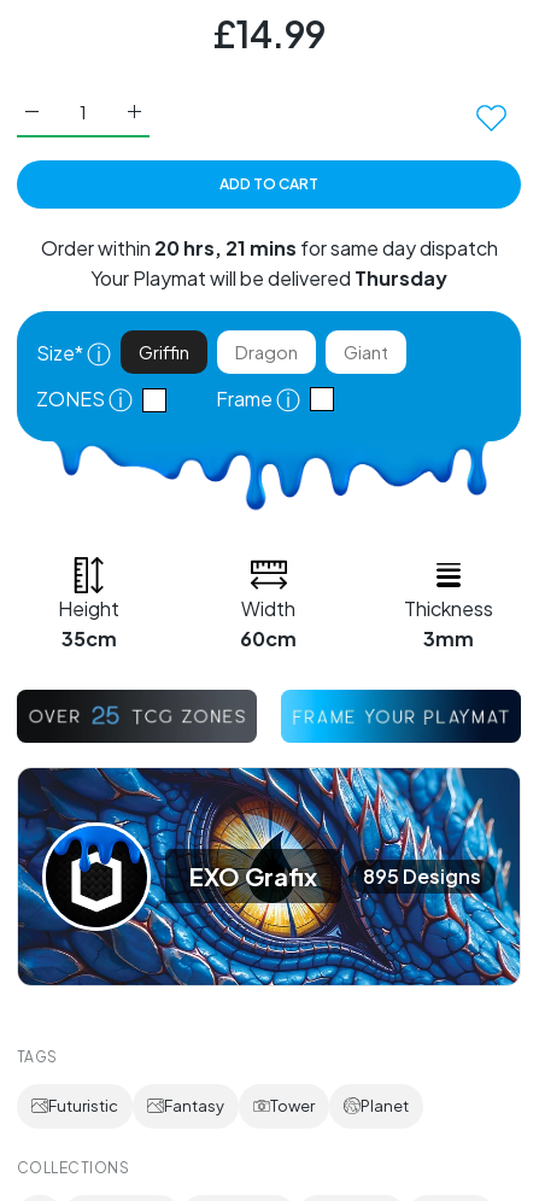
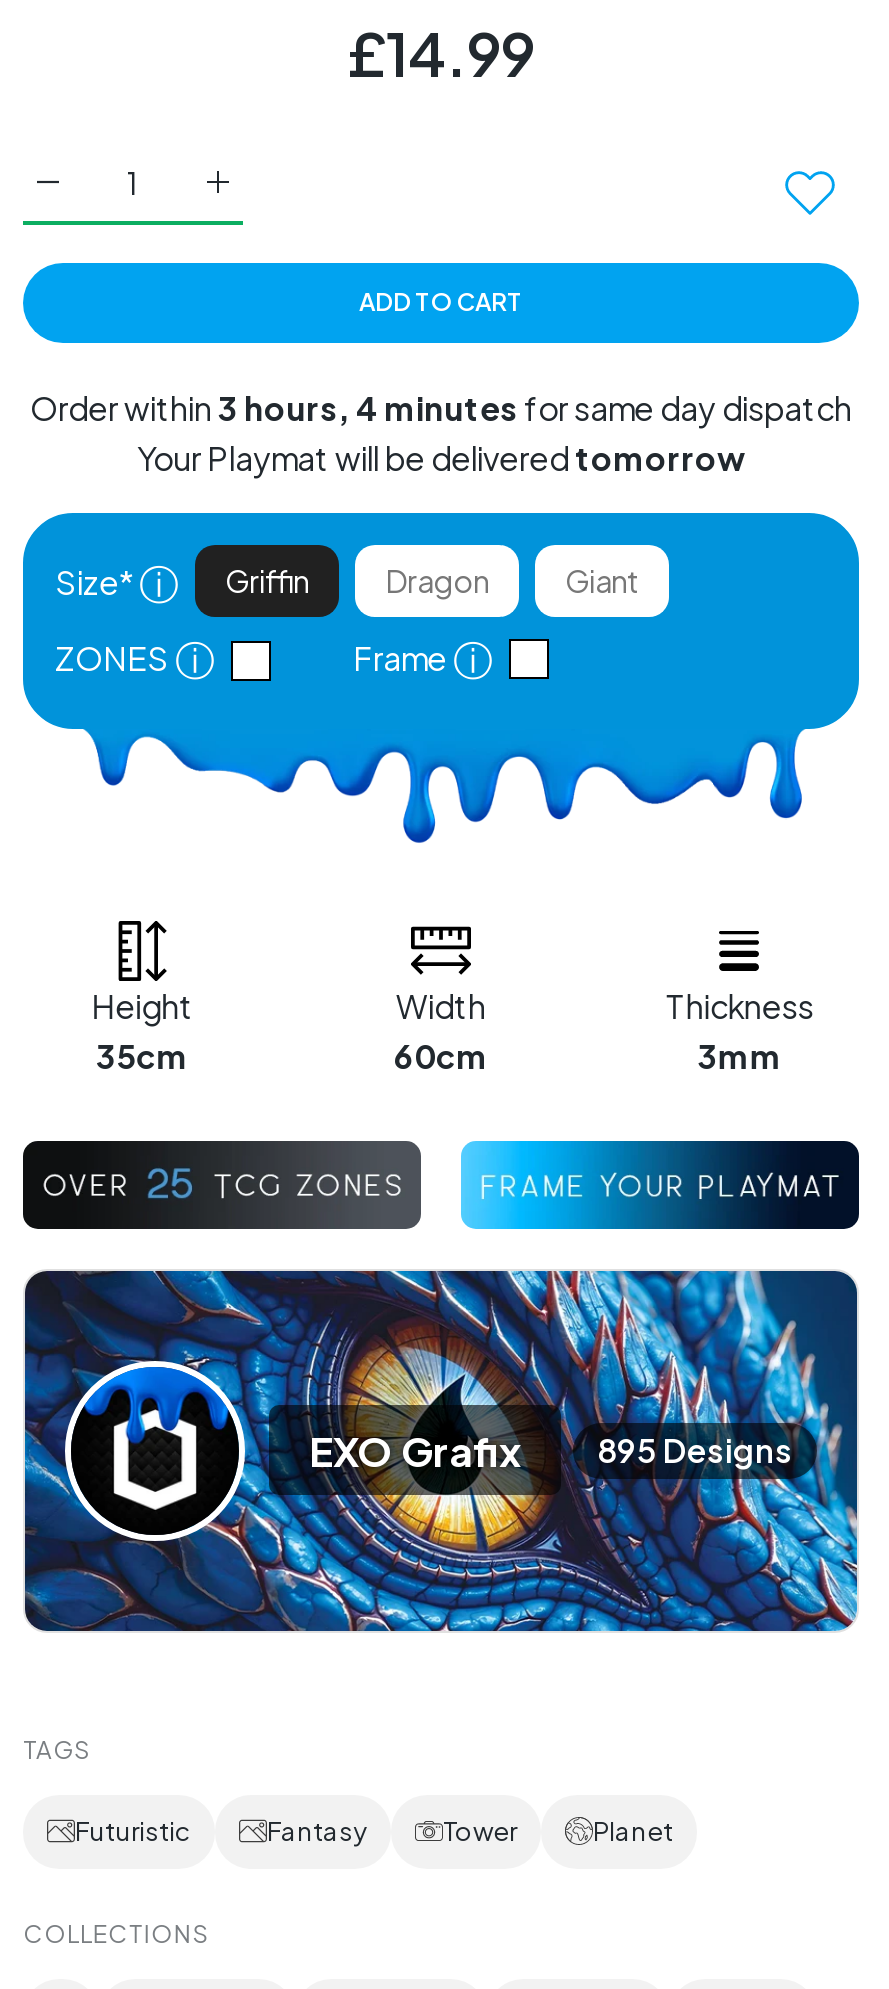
- Order within 20 hrs, 21 mins for same day dispatch
+ Order within 3 hours, 4 minutes for same day dispatch

- Your Playmat will be delivered Thursday
+ Your Playmat will be delivered tomorrow
